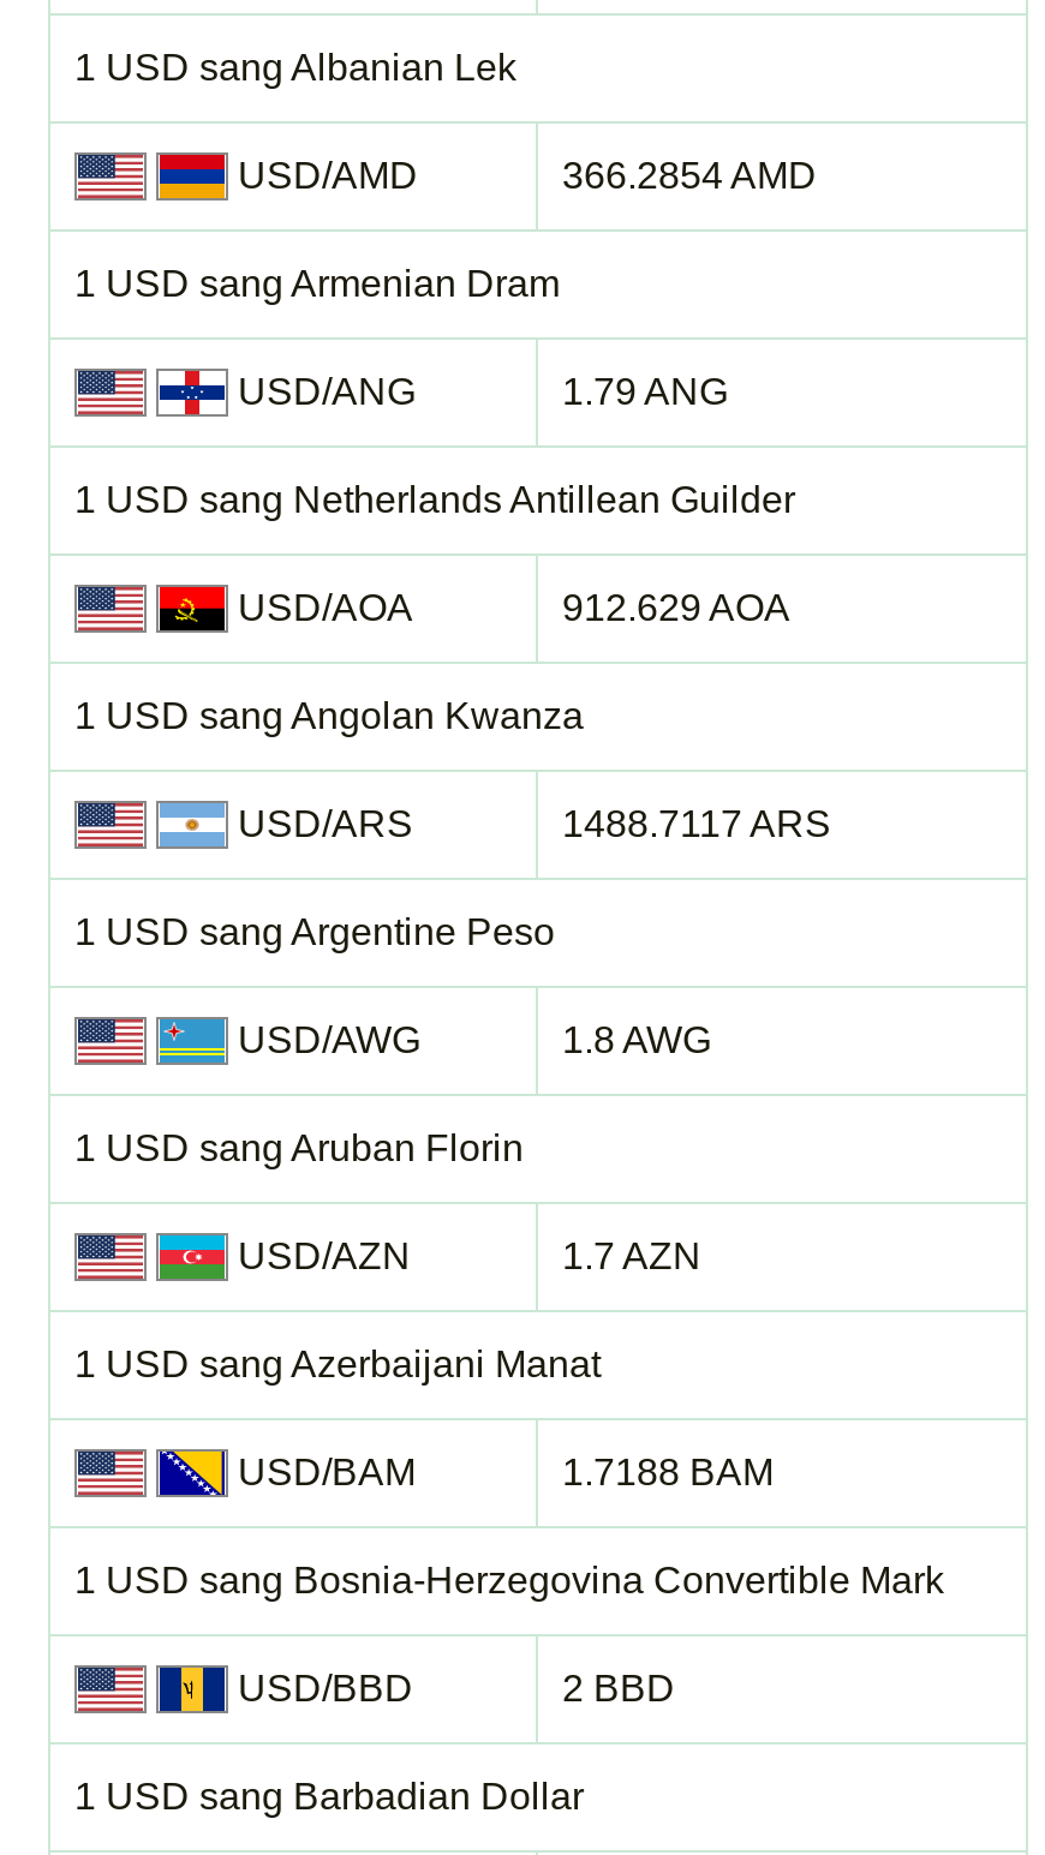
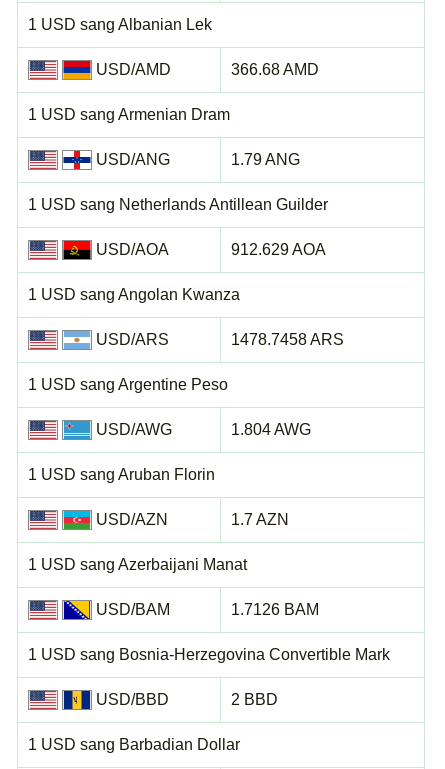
- 366.2854 AMD
+ 366.68 AMD

- 1488.7117 ARS
+ 1478.7458 ARS

- 1.8 AWG
+ 1.804 AWG

- 1.7188 BAM
+ 1.7126 BAM
